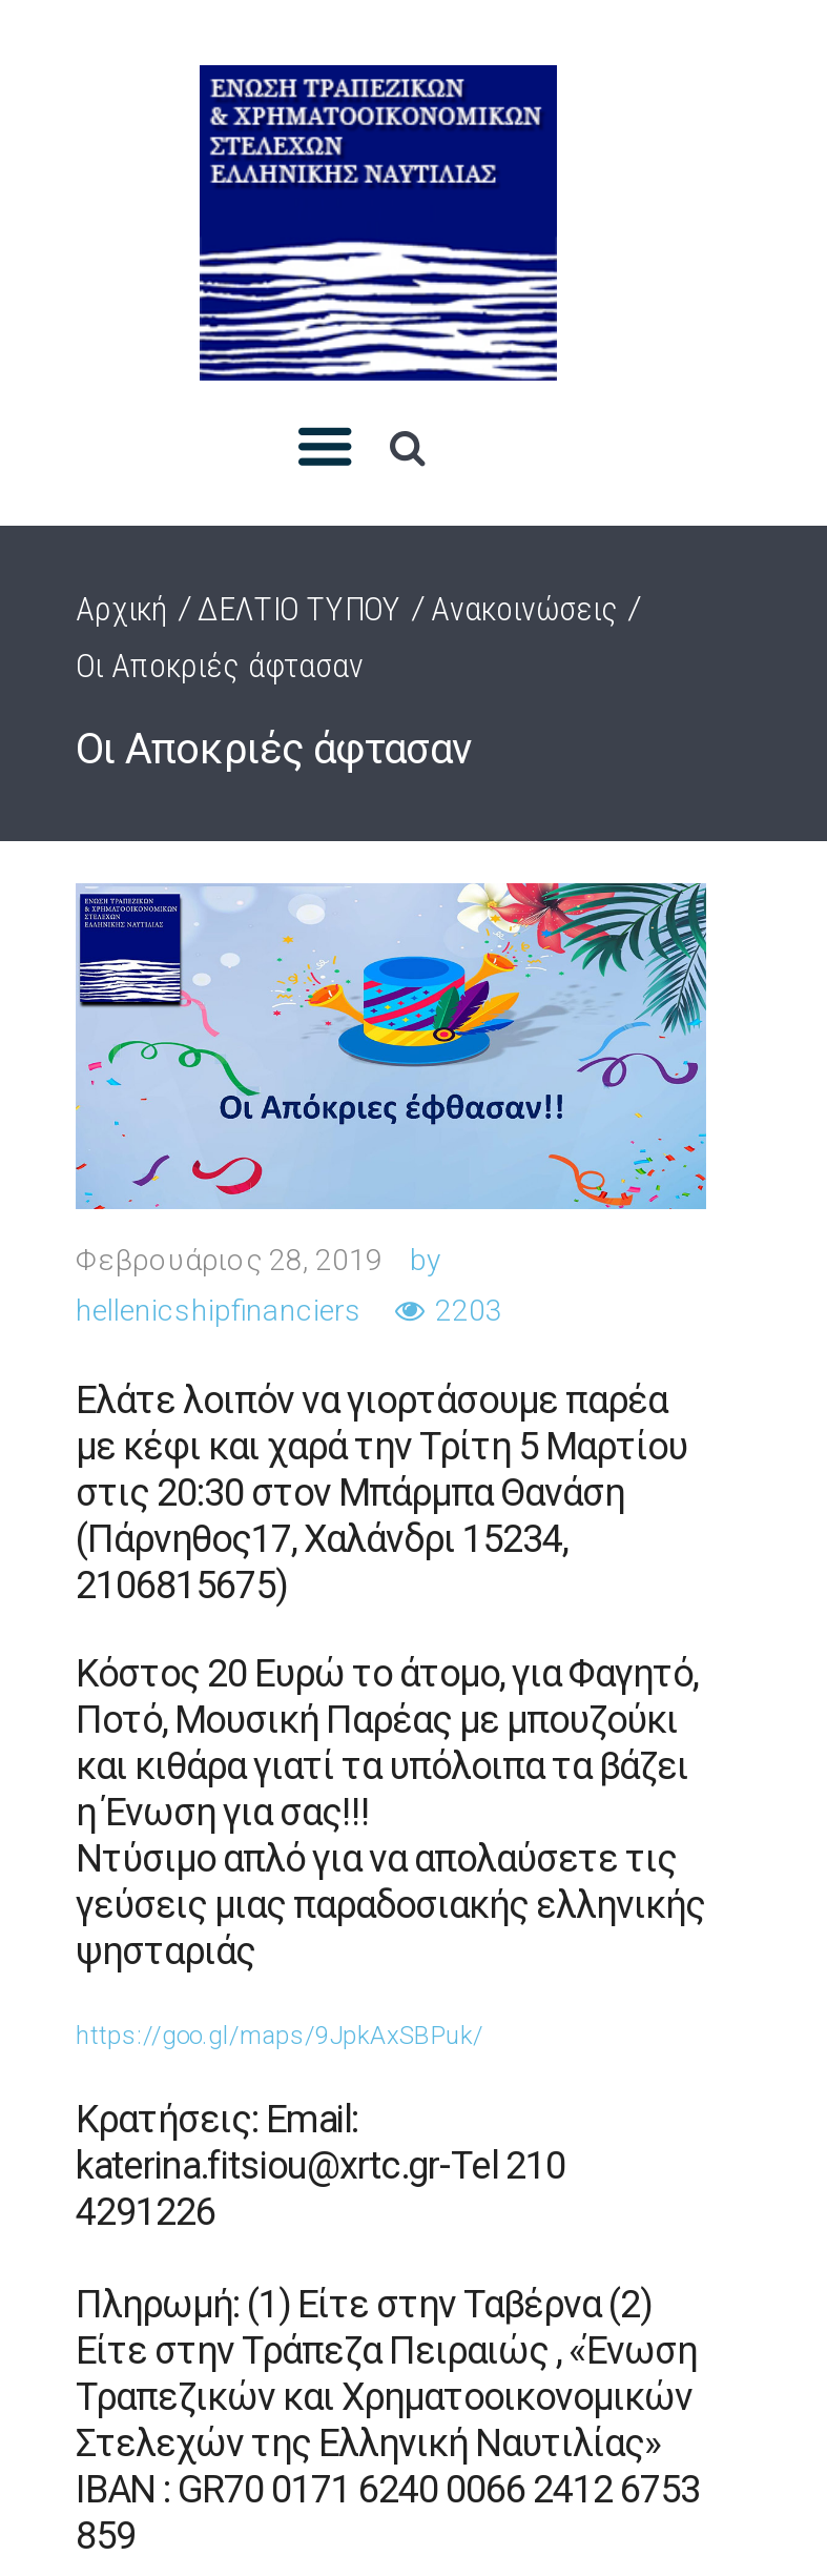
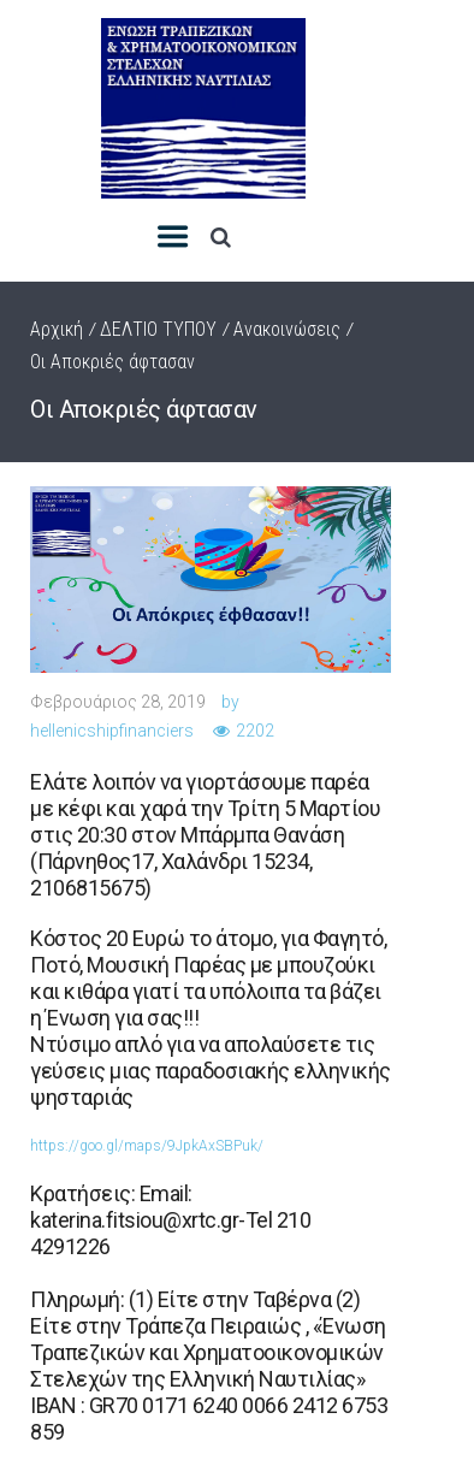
- 2203
+ 2202
